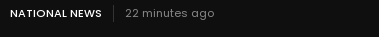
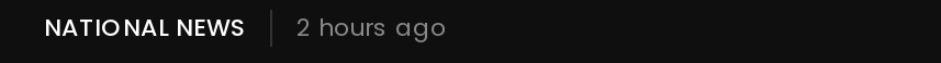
- NATIONAL NEWS 22 minutes ago
+ NATIONAL NEWS 2 hours ago
